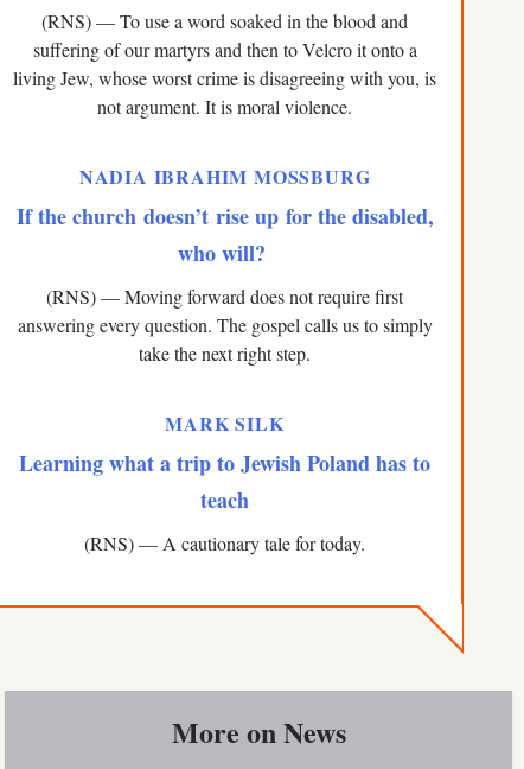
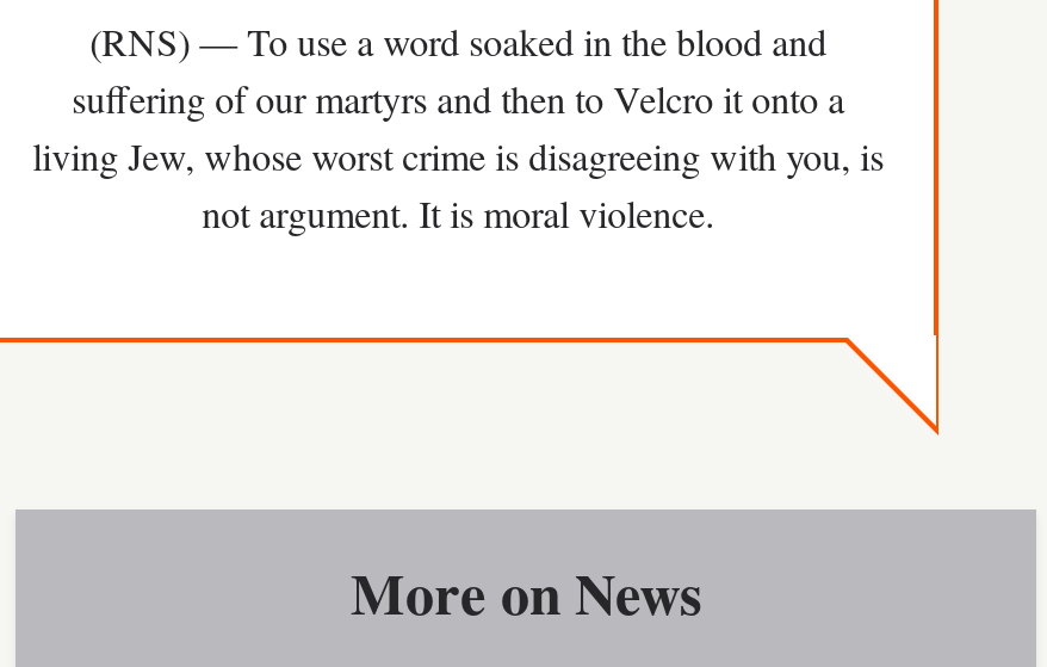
- NADIA IBRAHIM MOSSBURG
- If the church doesn’t rise up for the disabled,
- who will?
- (RNS) — Moving forward does not require first
- answering every question. The gospel calls us to simply
- take the next right step.
- MARK SILK
- Learning what a trip to Jewish Poland has to
- teach
- (RNS) — A cautionary tale for today.
